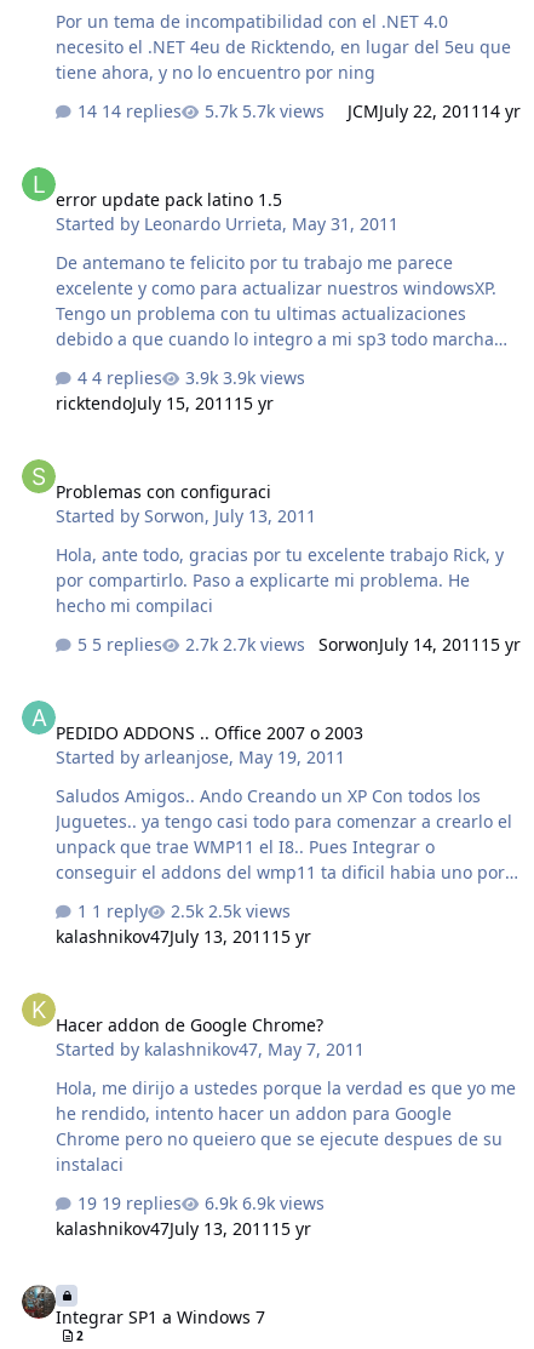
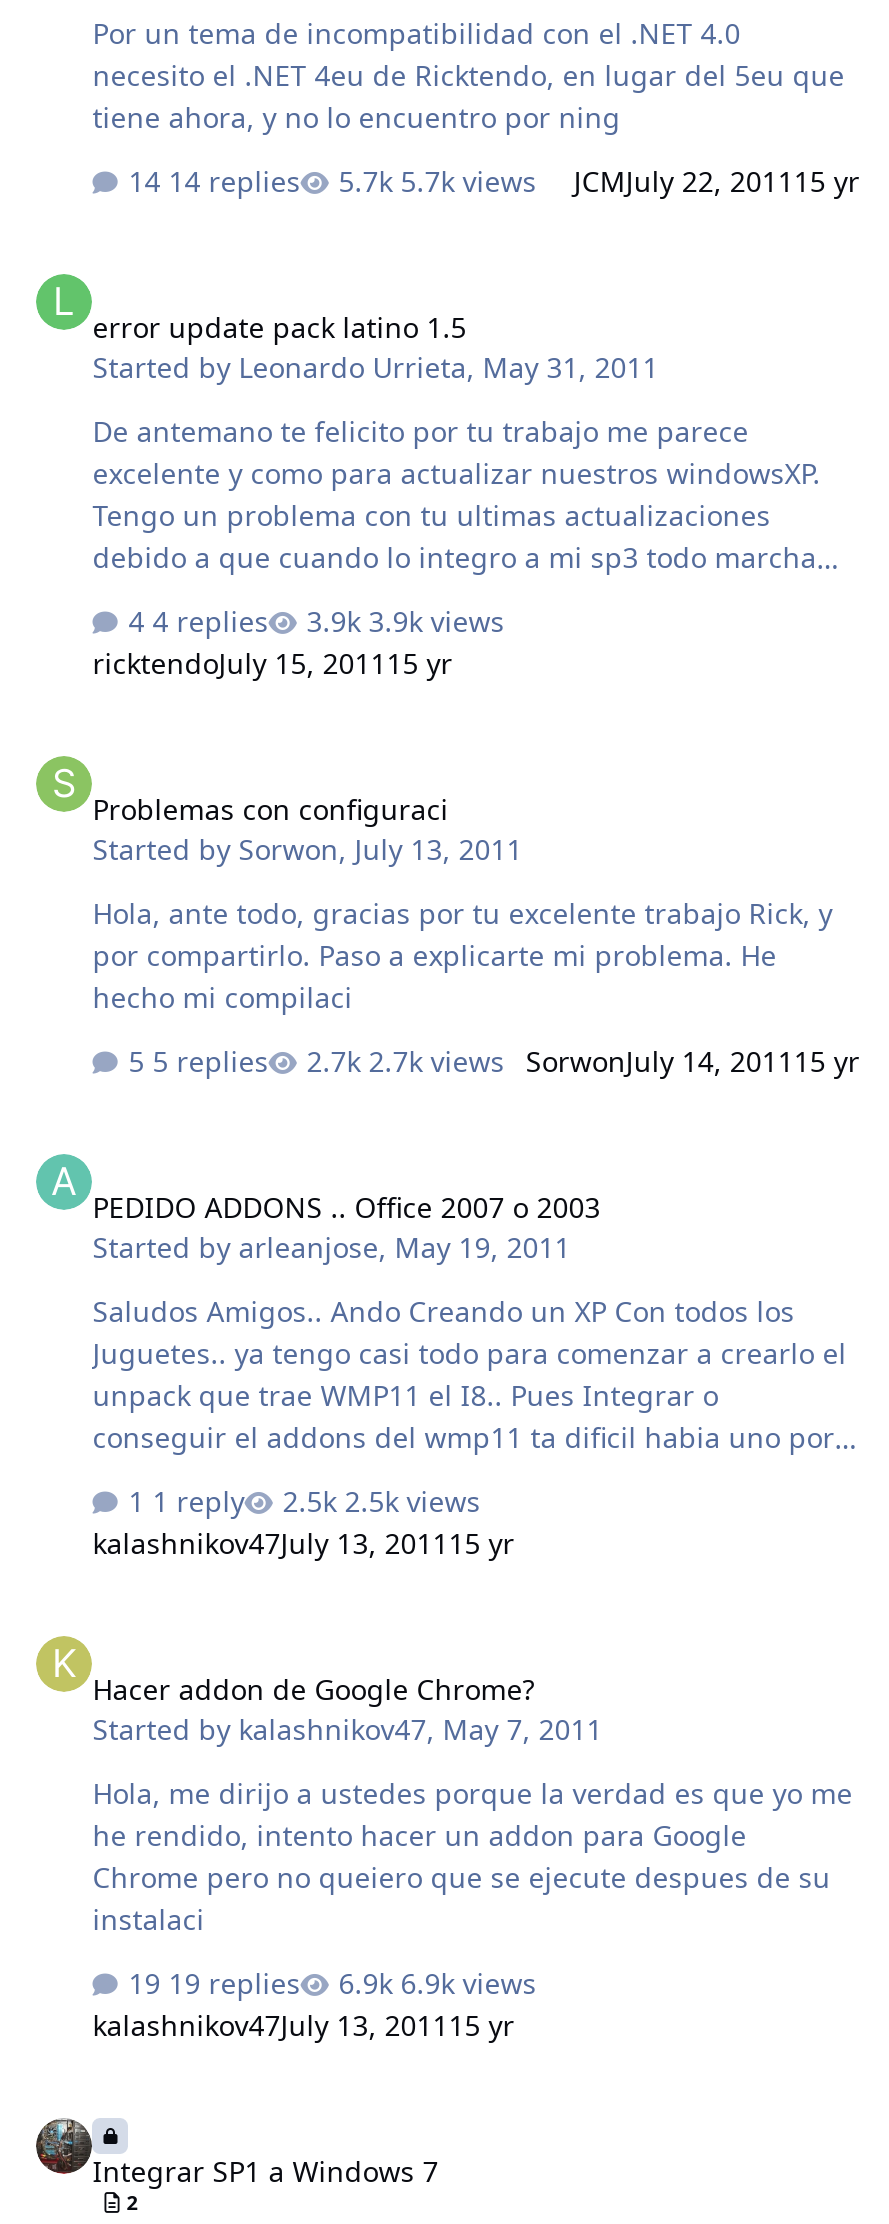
- 5.7k views JCMJuly 22, 2011 14 yr
+ 5.7k views JCMJuly 22, 2011 15 yr
